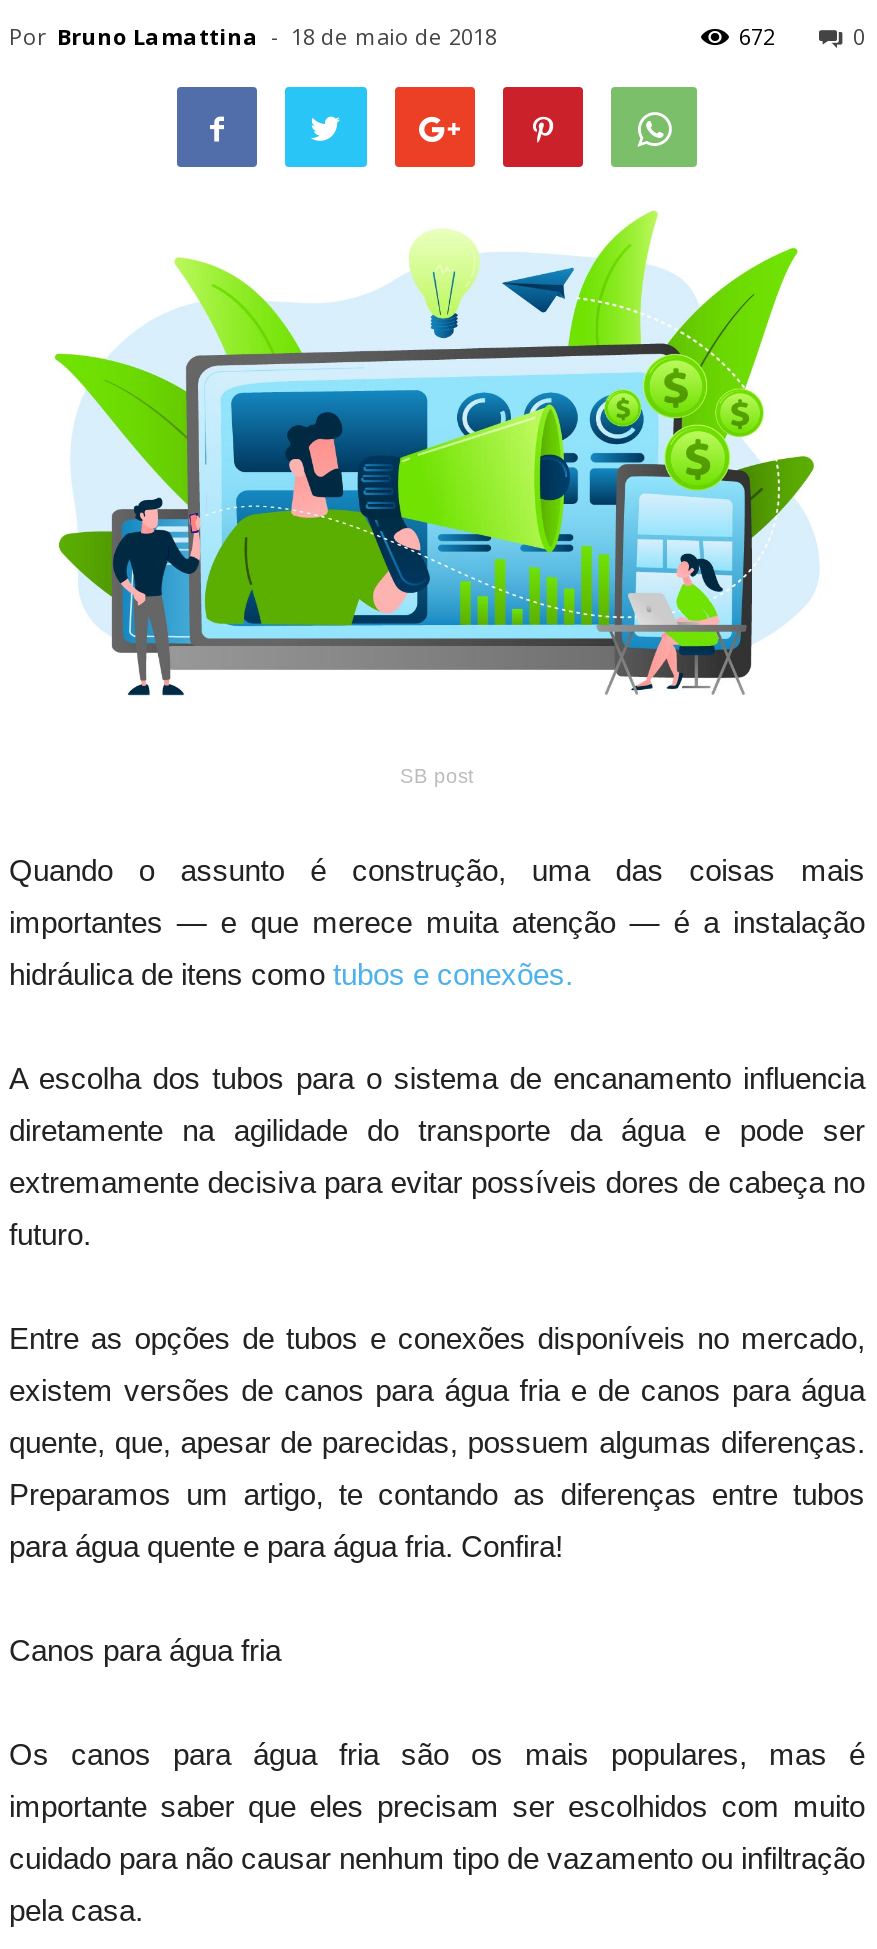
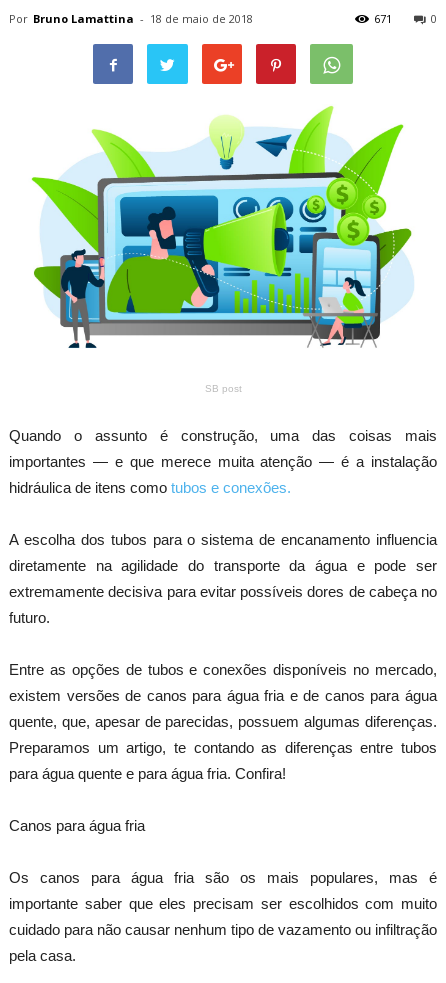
- 672
+ 671
